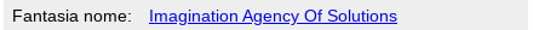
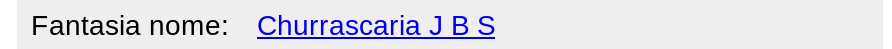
- Imagination Agency Of Solutions
+ Churrascaria J B S
